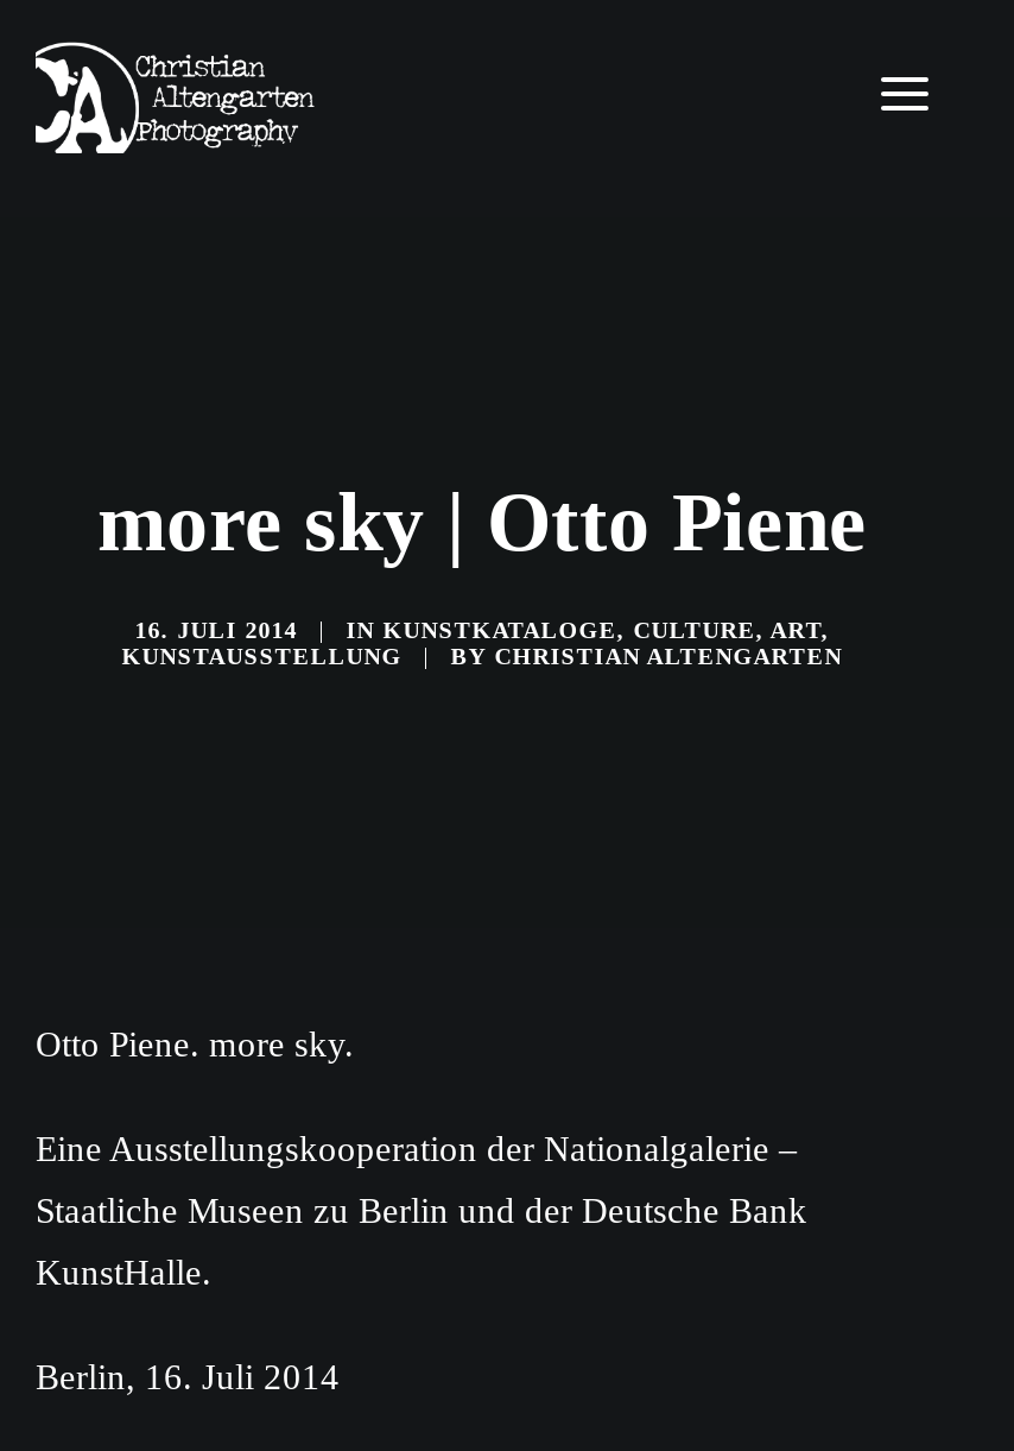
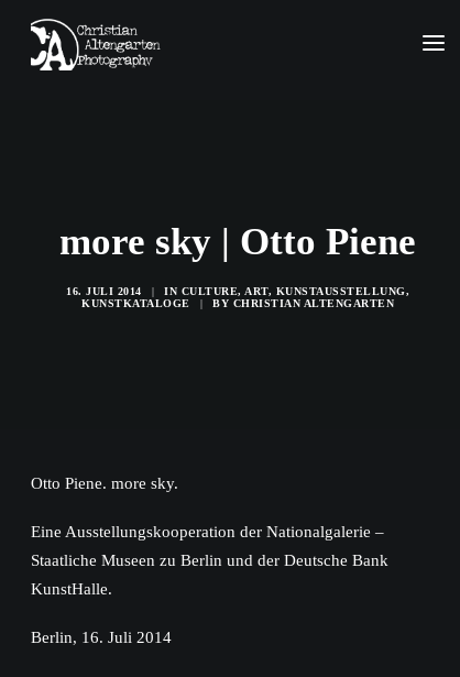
- IN KUNSTKATALOGE, CULTURE, ART,
- KUNSTAUSSTELLUNG
+ IN CULTURE, ART, KUNSTAUSSTELLUNG,
+ KUNSTKATALOGE
